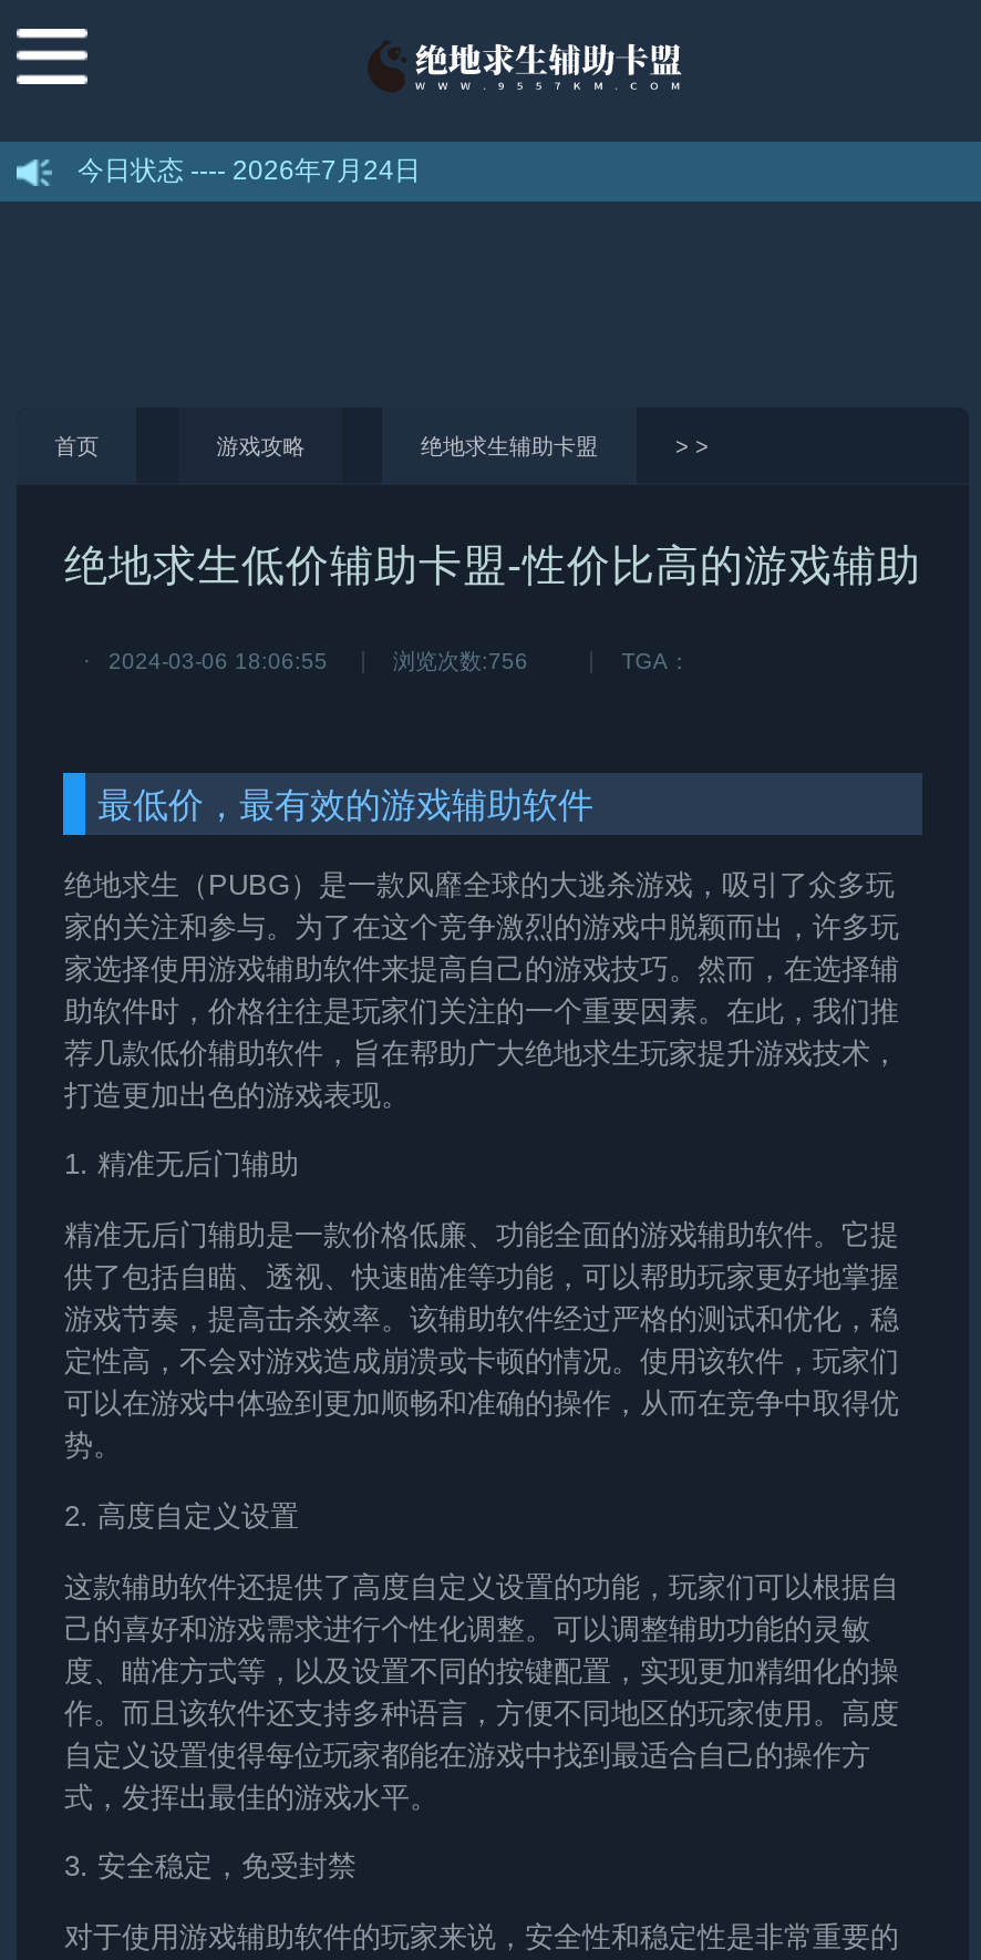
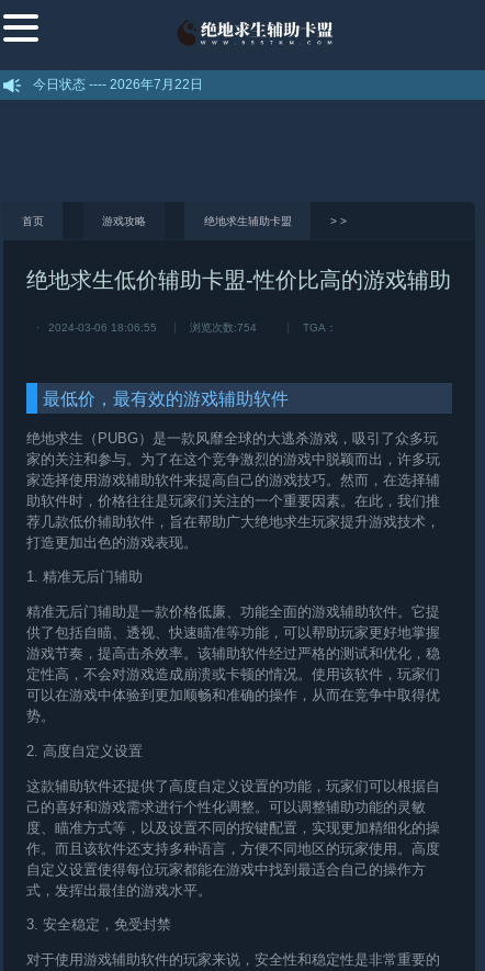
- 今日状态 ---- 2026年7月24日
+ 今日状态 ---- 2026年7月22日

- 浏览次数:756
+ 浏览次数:754
